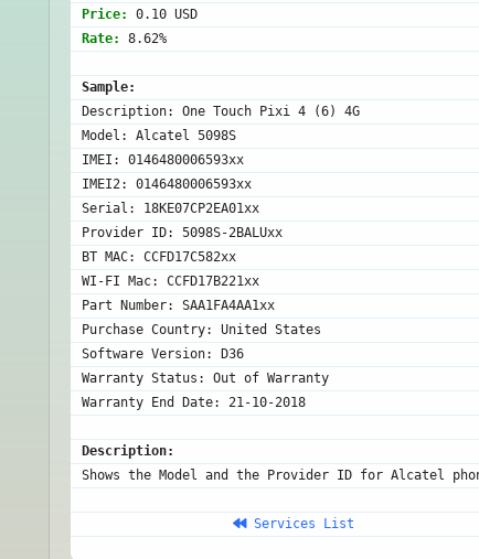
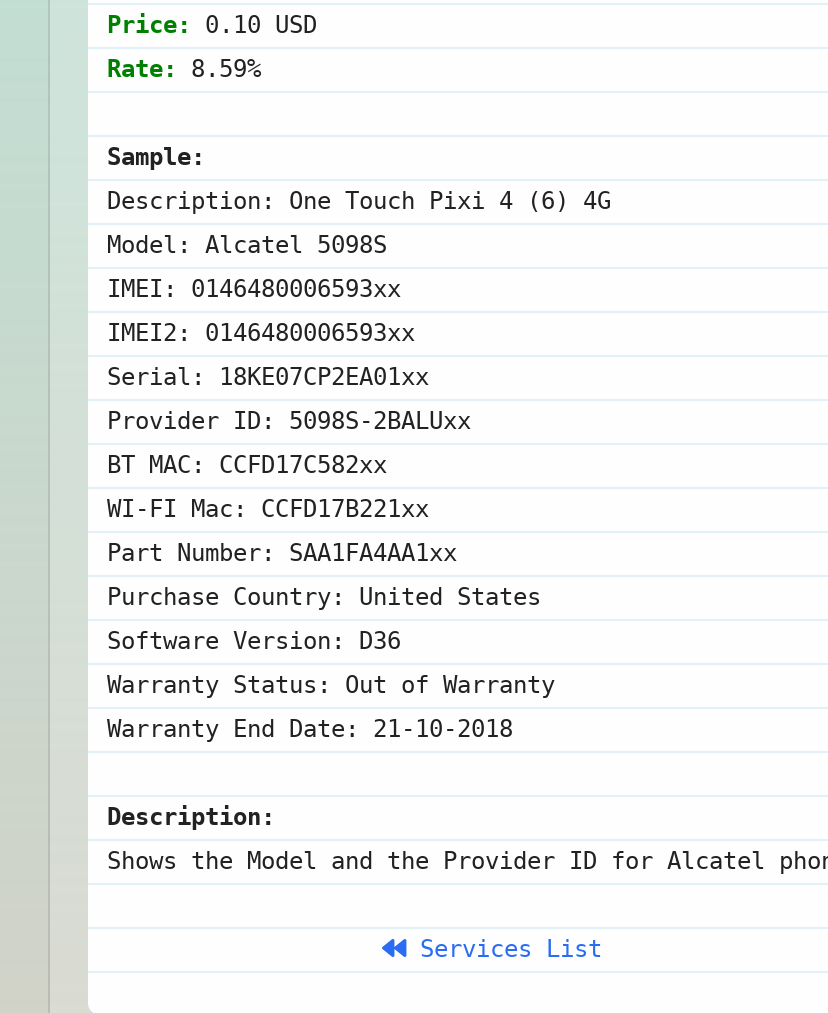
- Rate: 8.62%
+ Rate: 8.59%
